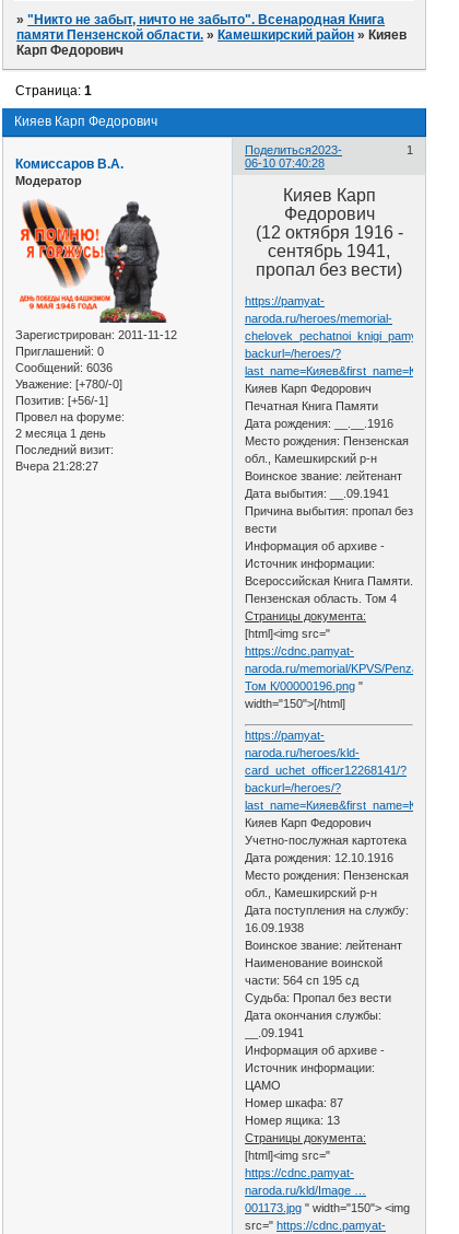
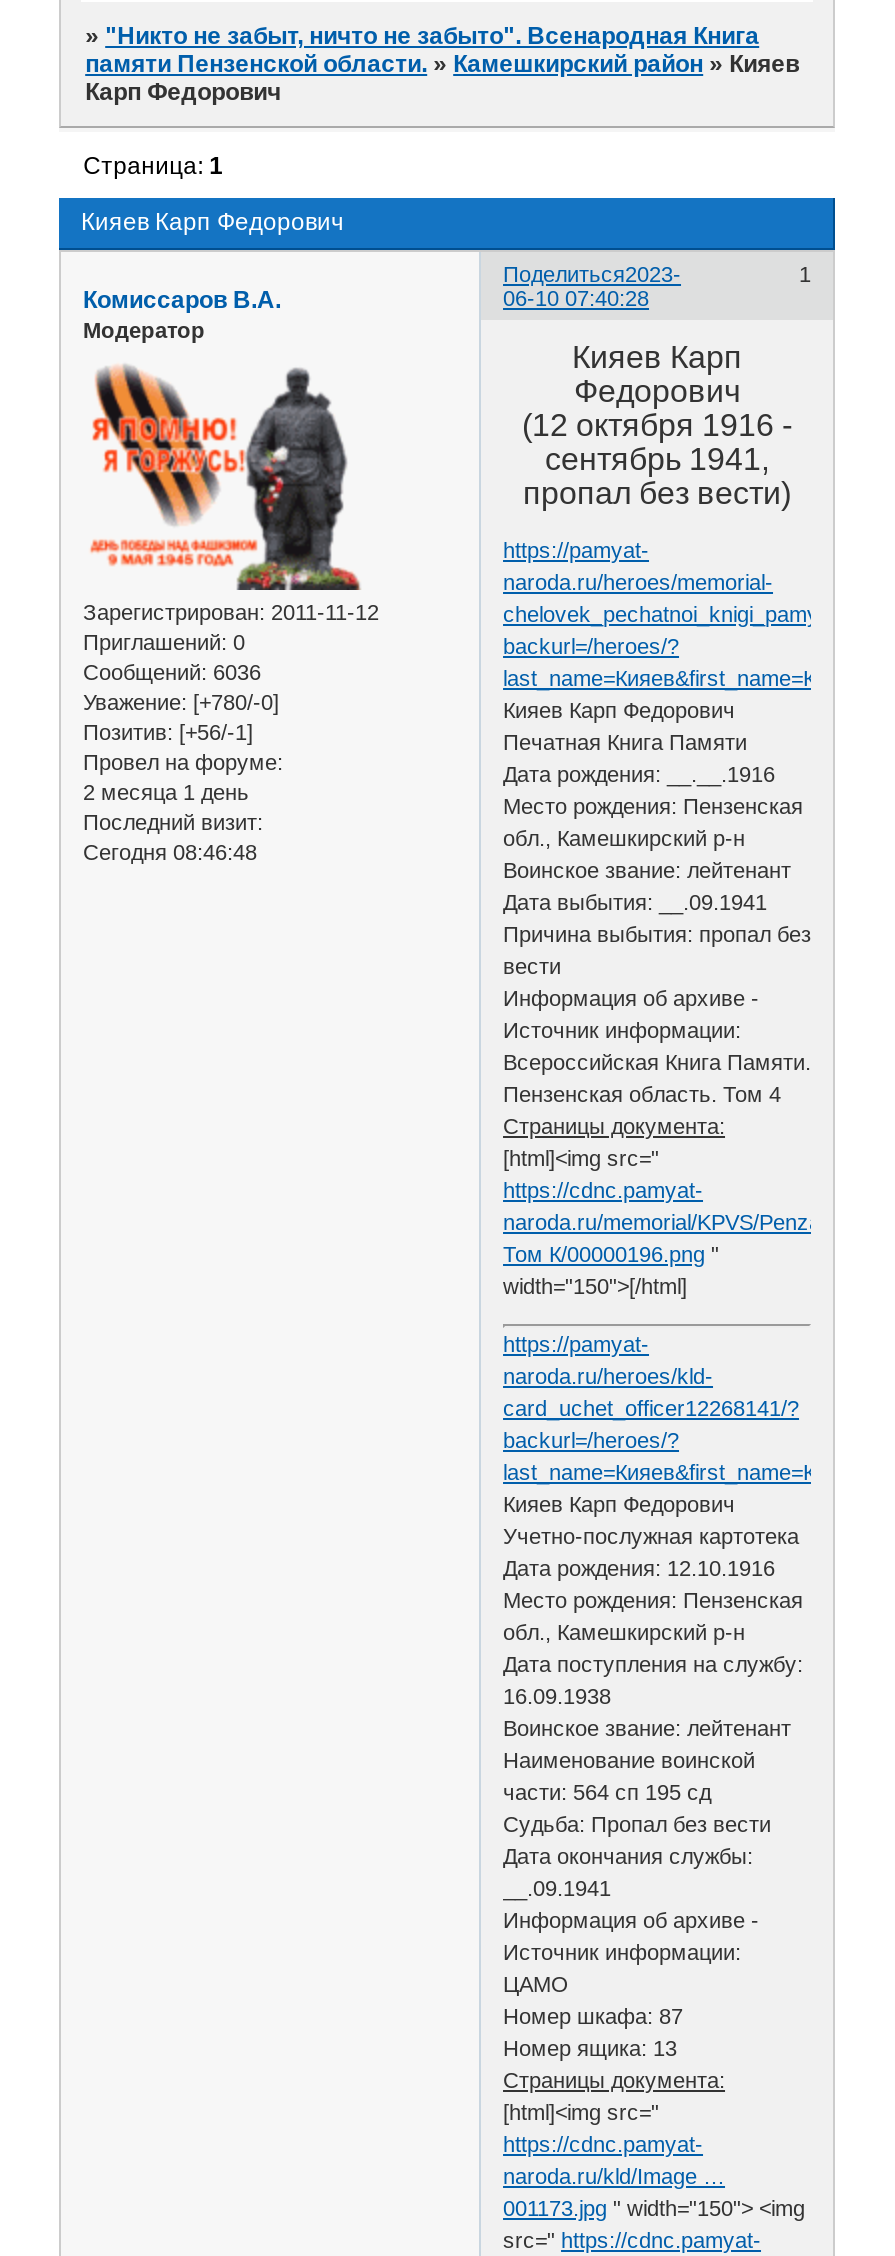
- Вчера 21:28:27
+ Сегодня 08:46:48
